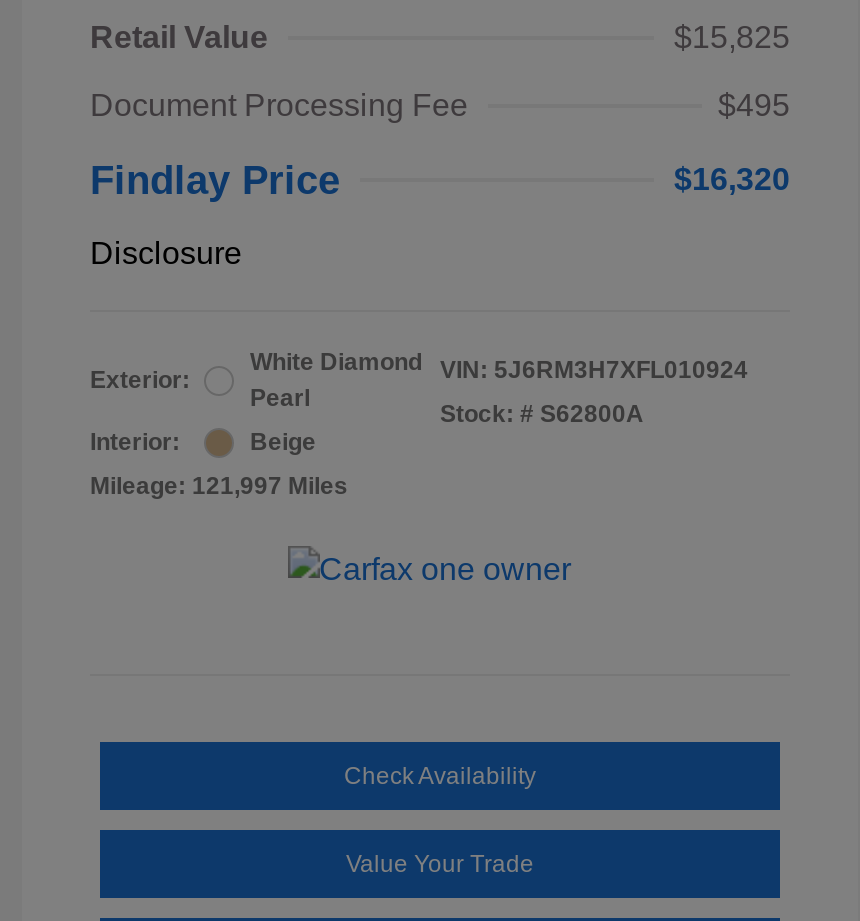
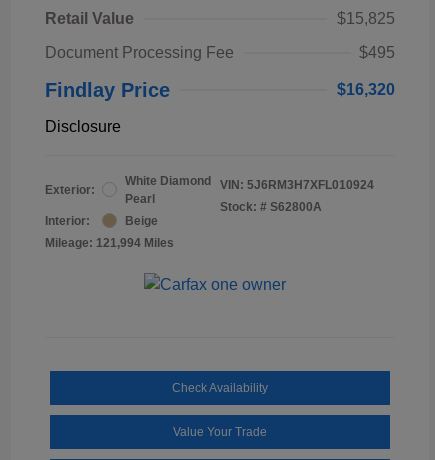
- Mileage: 121,997 Miles
+ Mileage: 121,994 Miles
